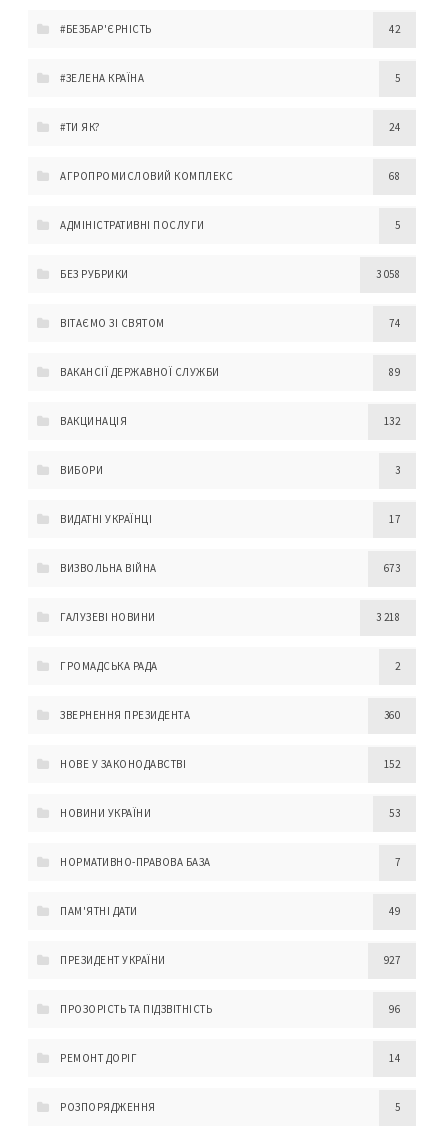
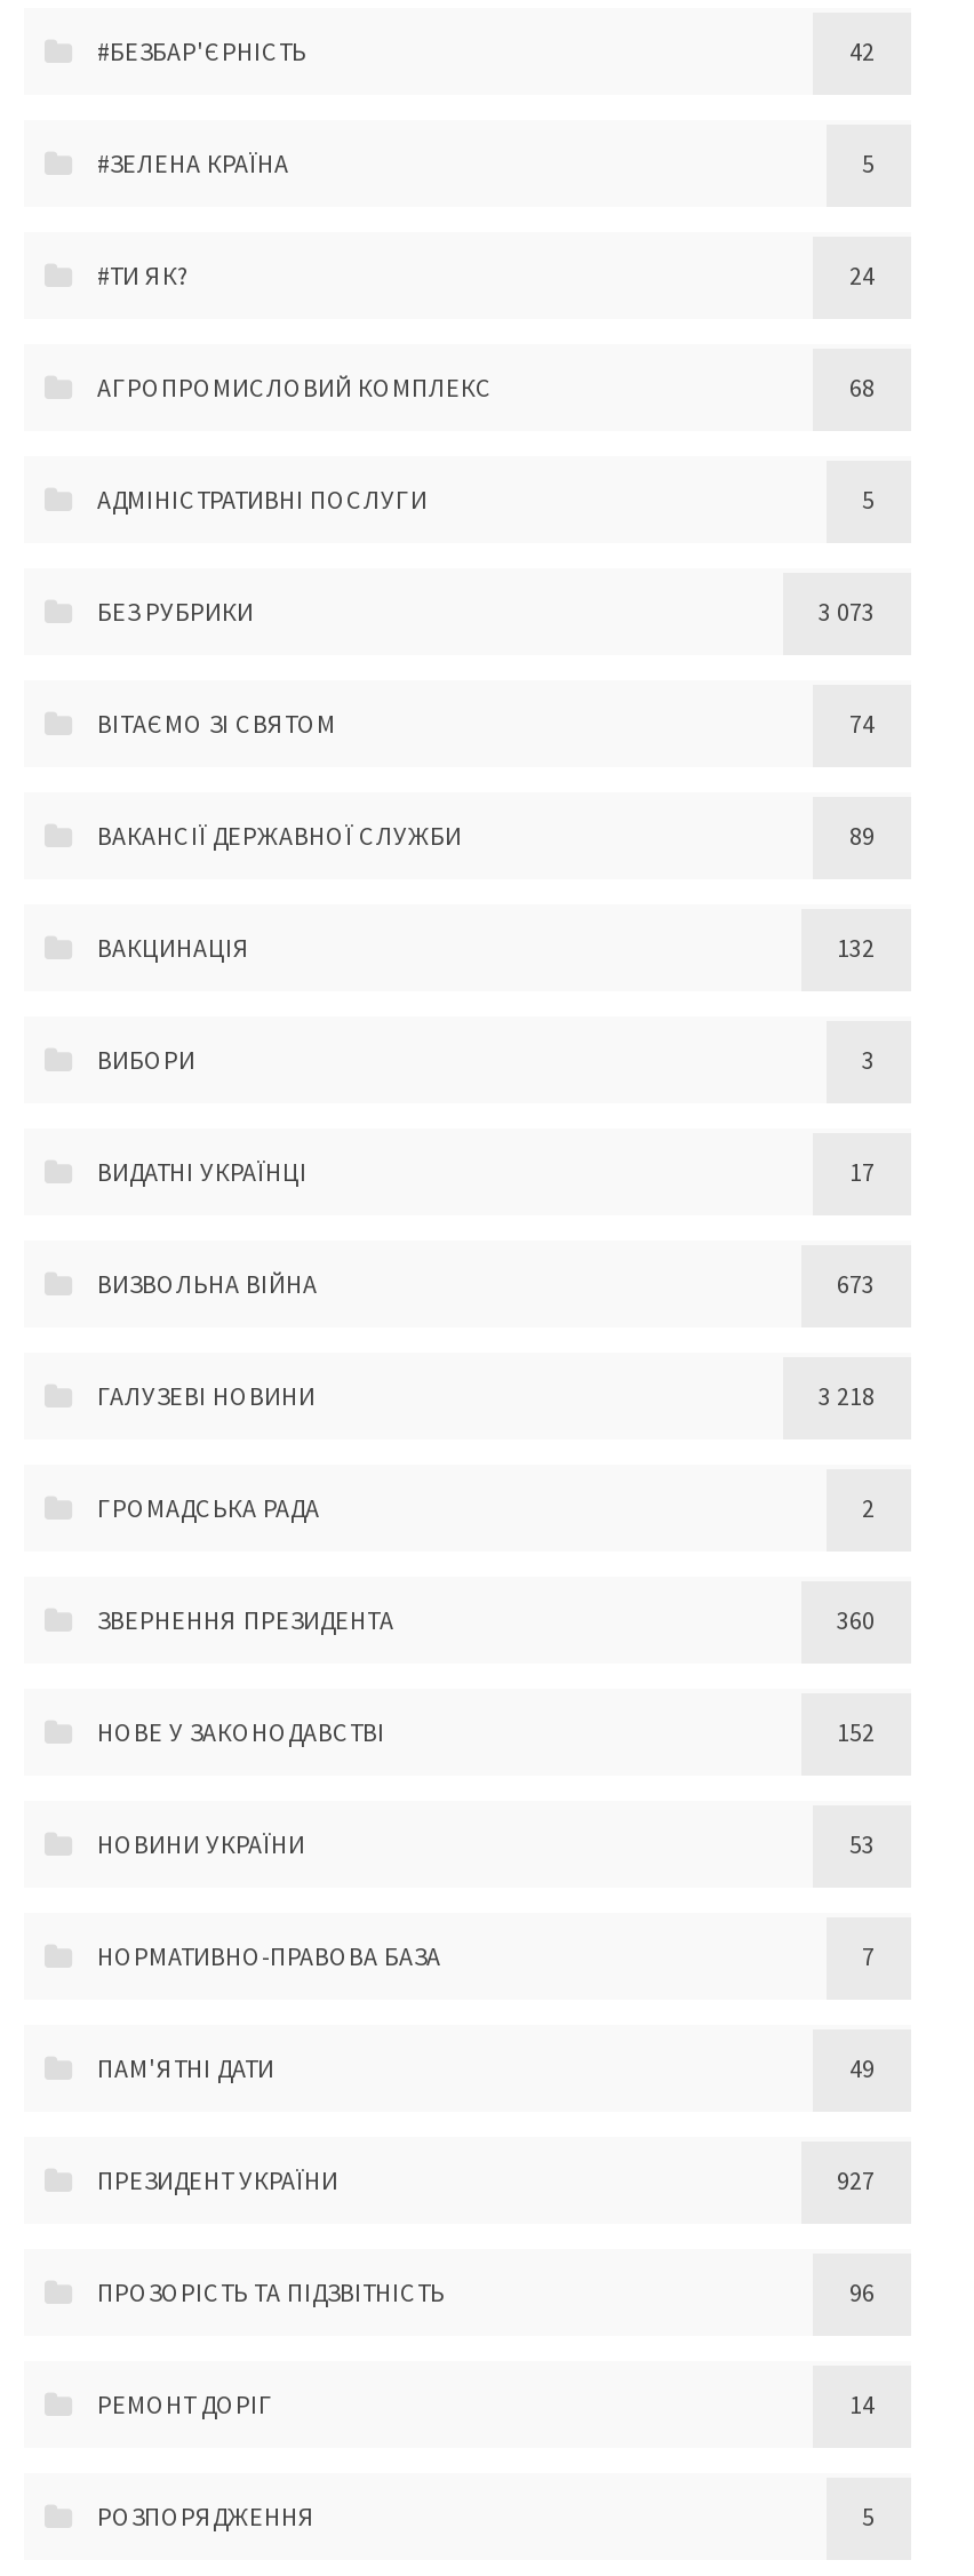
- 3 058
+ 3 073
